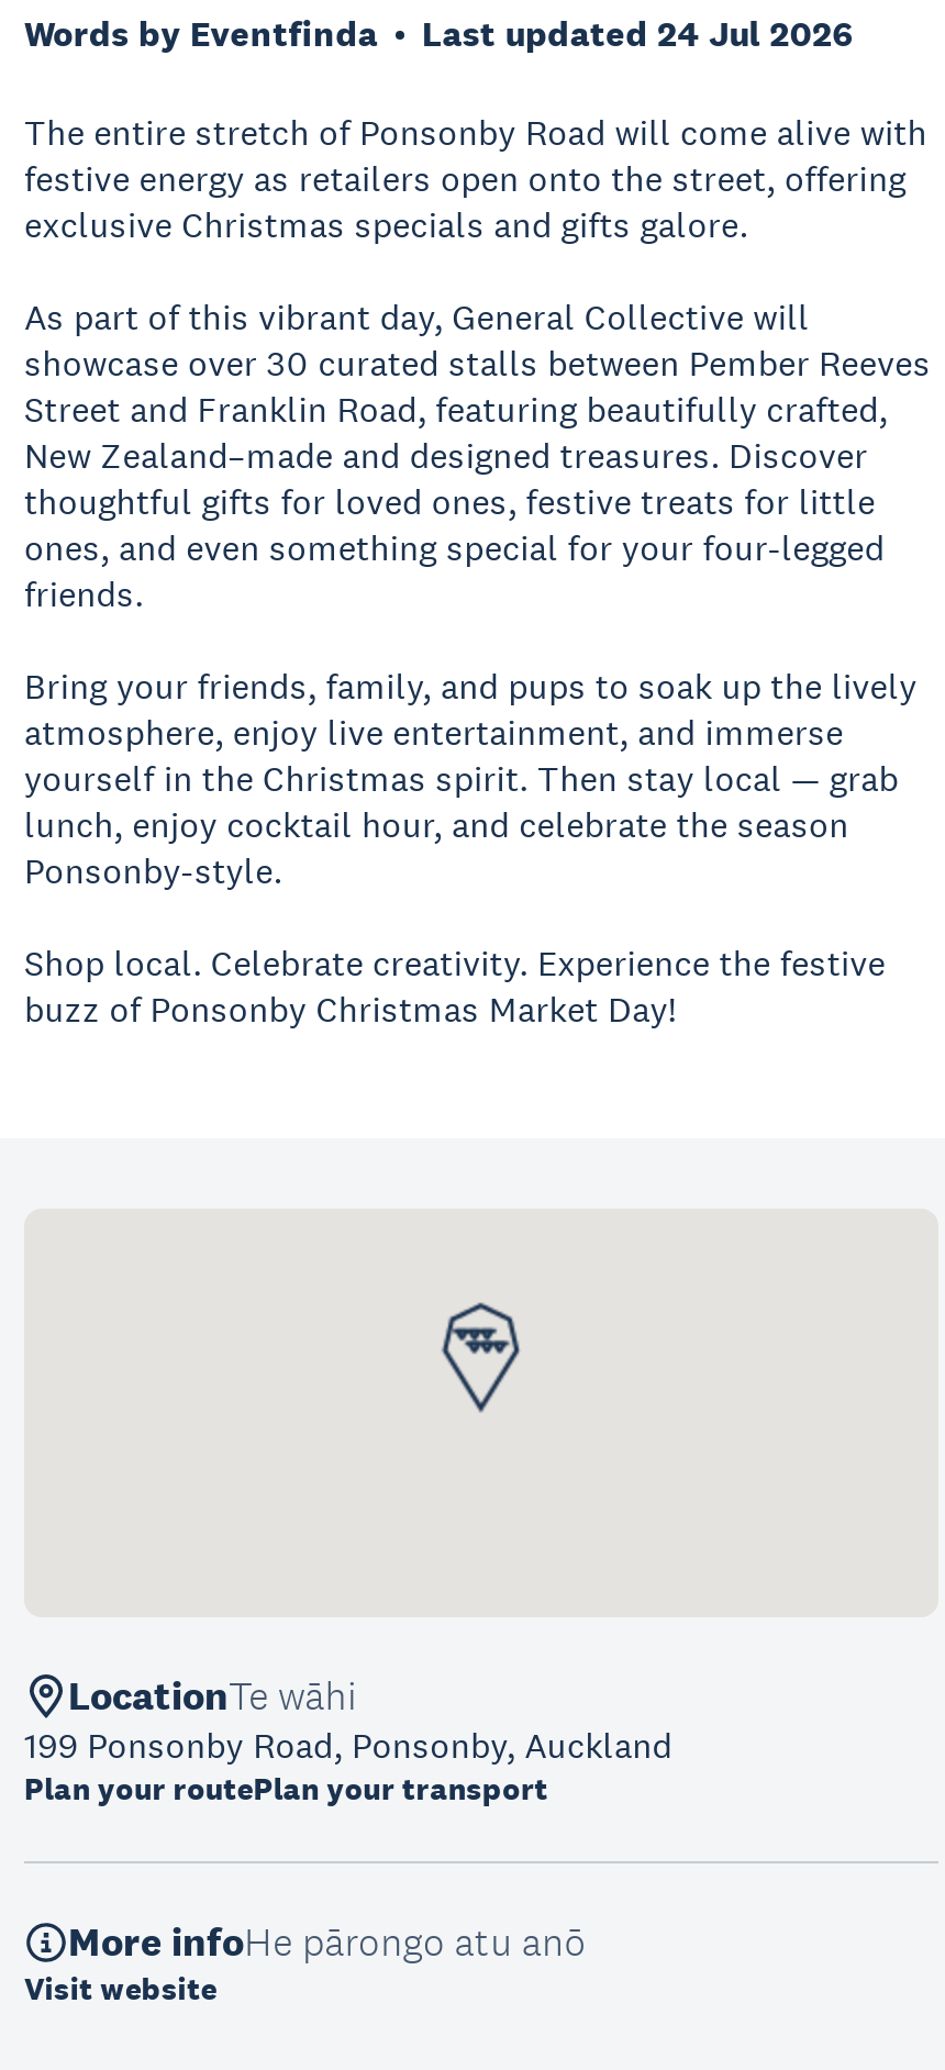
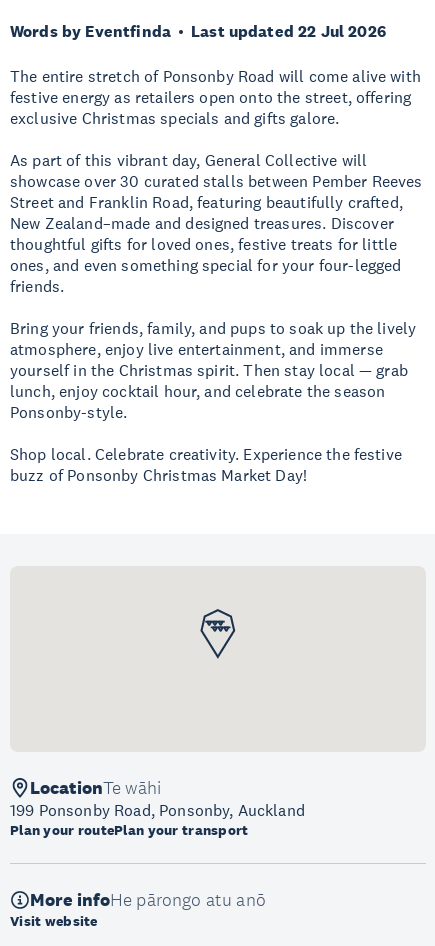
- Last updated 24 Jul 2026
+ Last updated 22 Jul 2026
